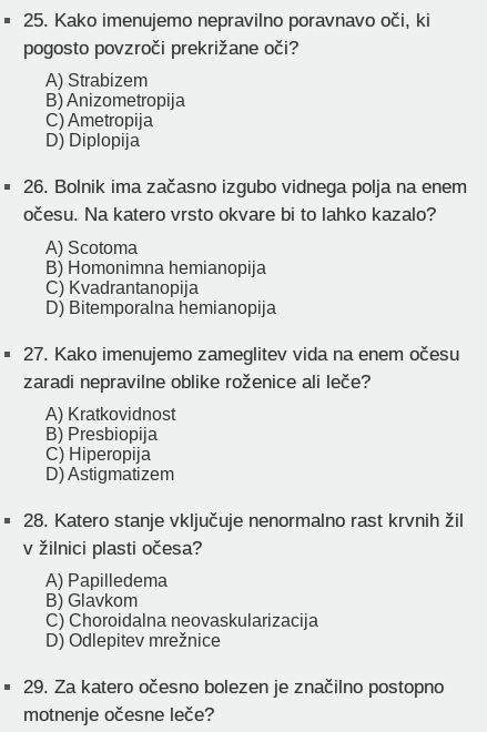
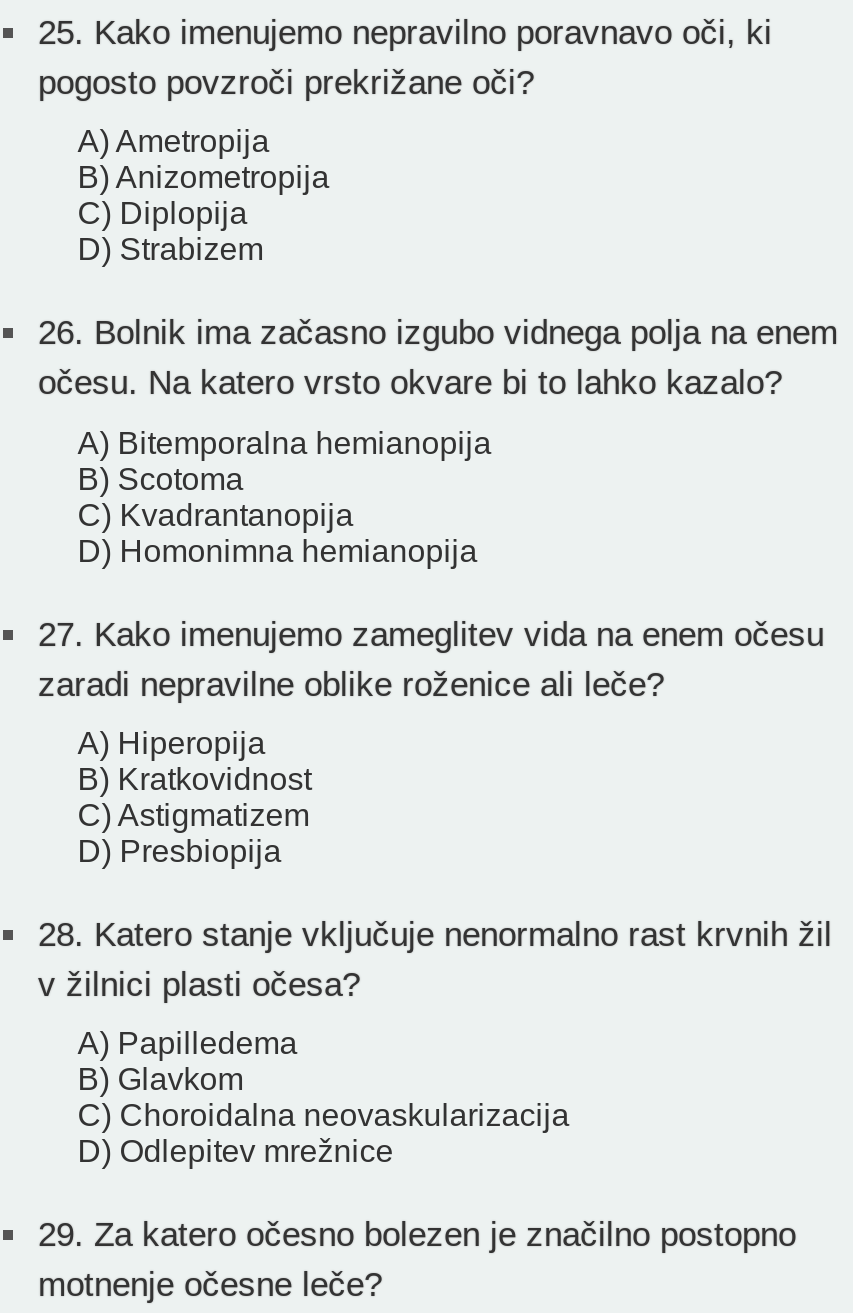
- A) Strabizem
+ A) Ametropija

- C) Ametropija
+ C) Diplopija

- D) Diplopija
+ D) Strabizem

- A) Scotoma
- B) Homonimna hemianopija
+ A) Bitemporalna hemianopija
+ B) Scotoma

- D) Bitemporalna hemianopija
+ D) Homonimna hemianopija

- A) Kratkovidnost
+ A) Hiperopija

- B) Presbiopija
+ B) Kratkovidnost

- C) Hiperopija
+ C) Astigmatizem

- D) Astigmatizem
+ D) Presbiopija
